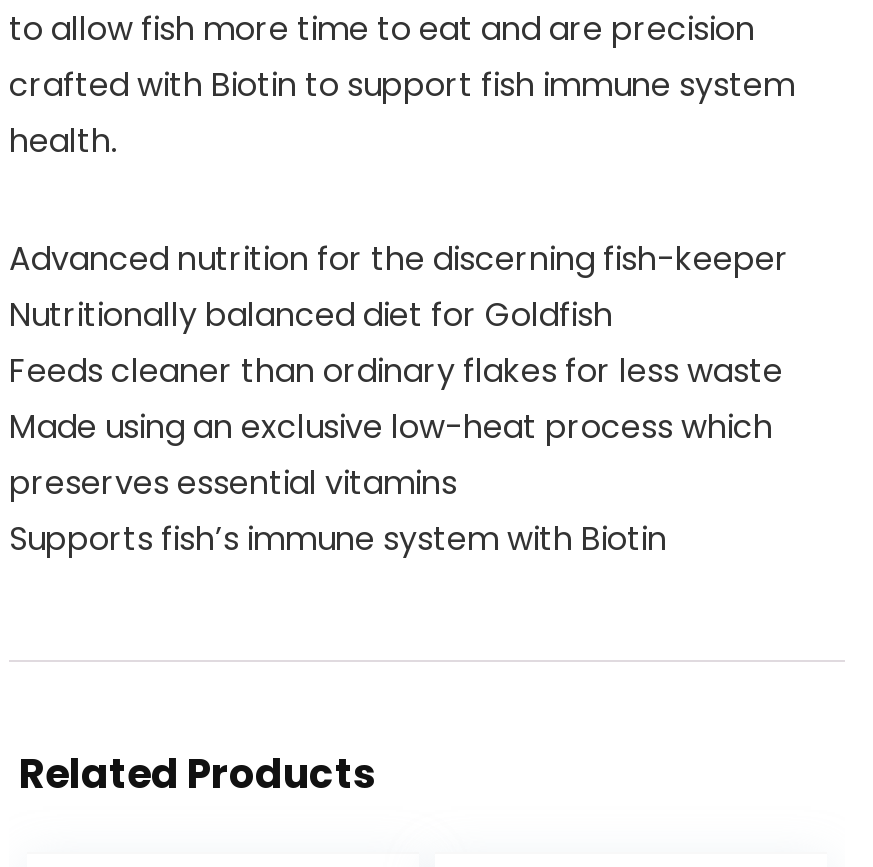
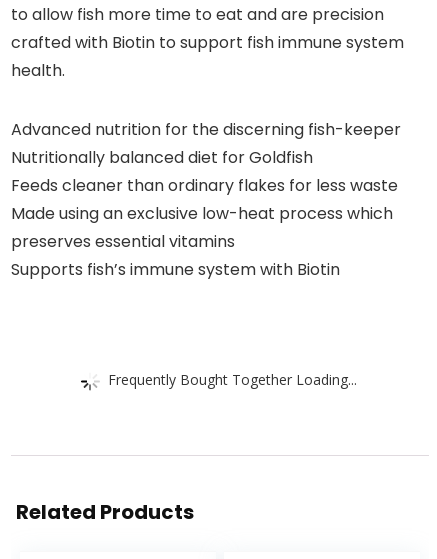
+ Frequently Bought Together Loading...
